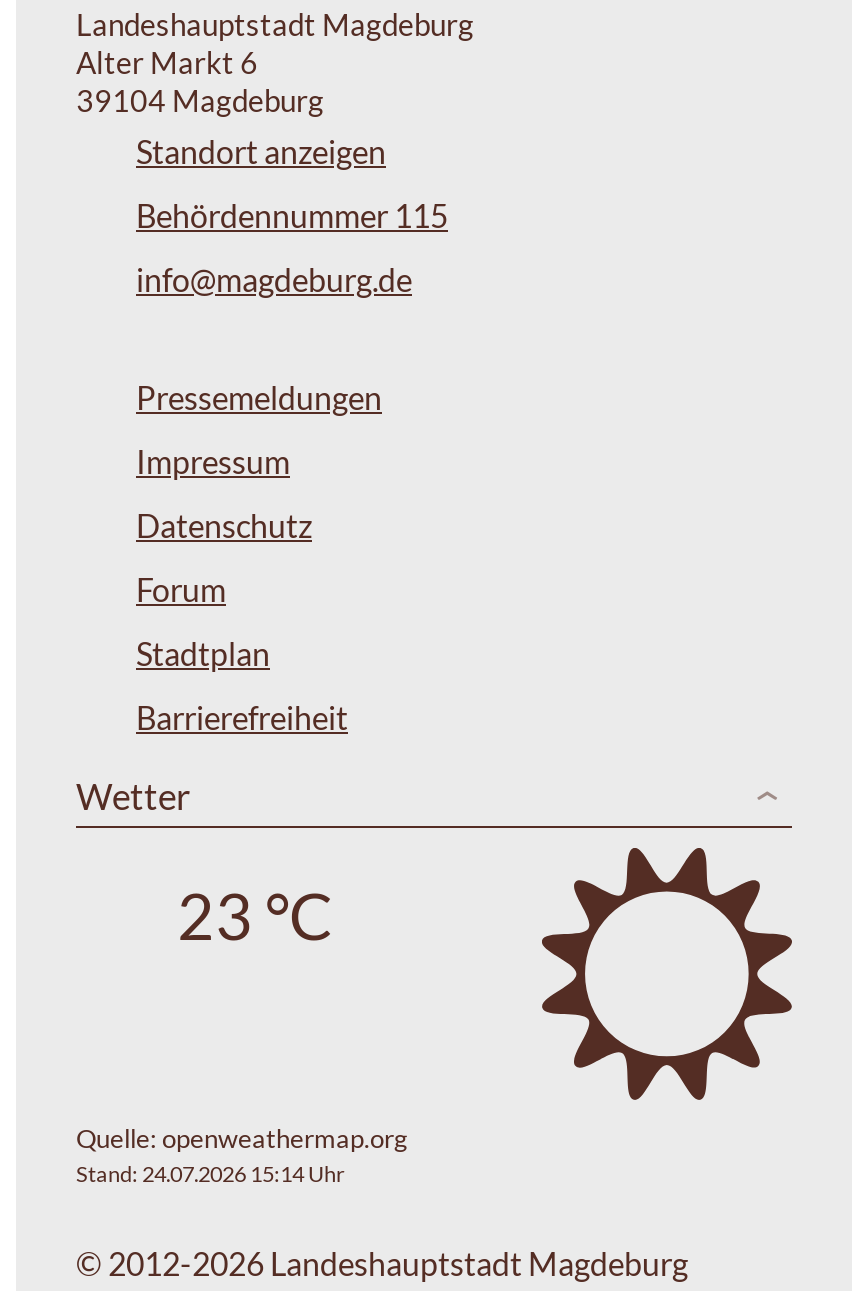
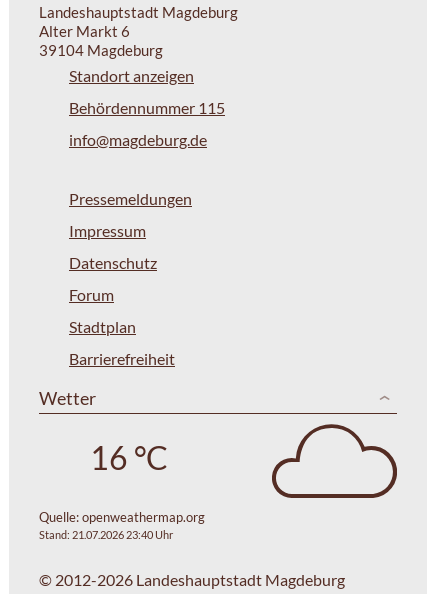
- [image]
+ [image]

- 23 °C
+ 16 °C

- Stand: 24.07.2026 15:14 Uhr
+ Stand: 21.07.2026 23:40 Uhr
